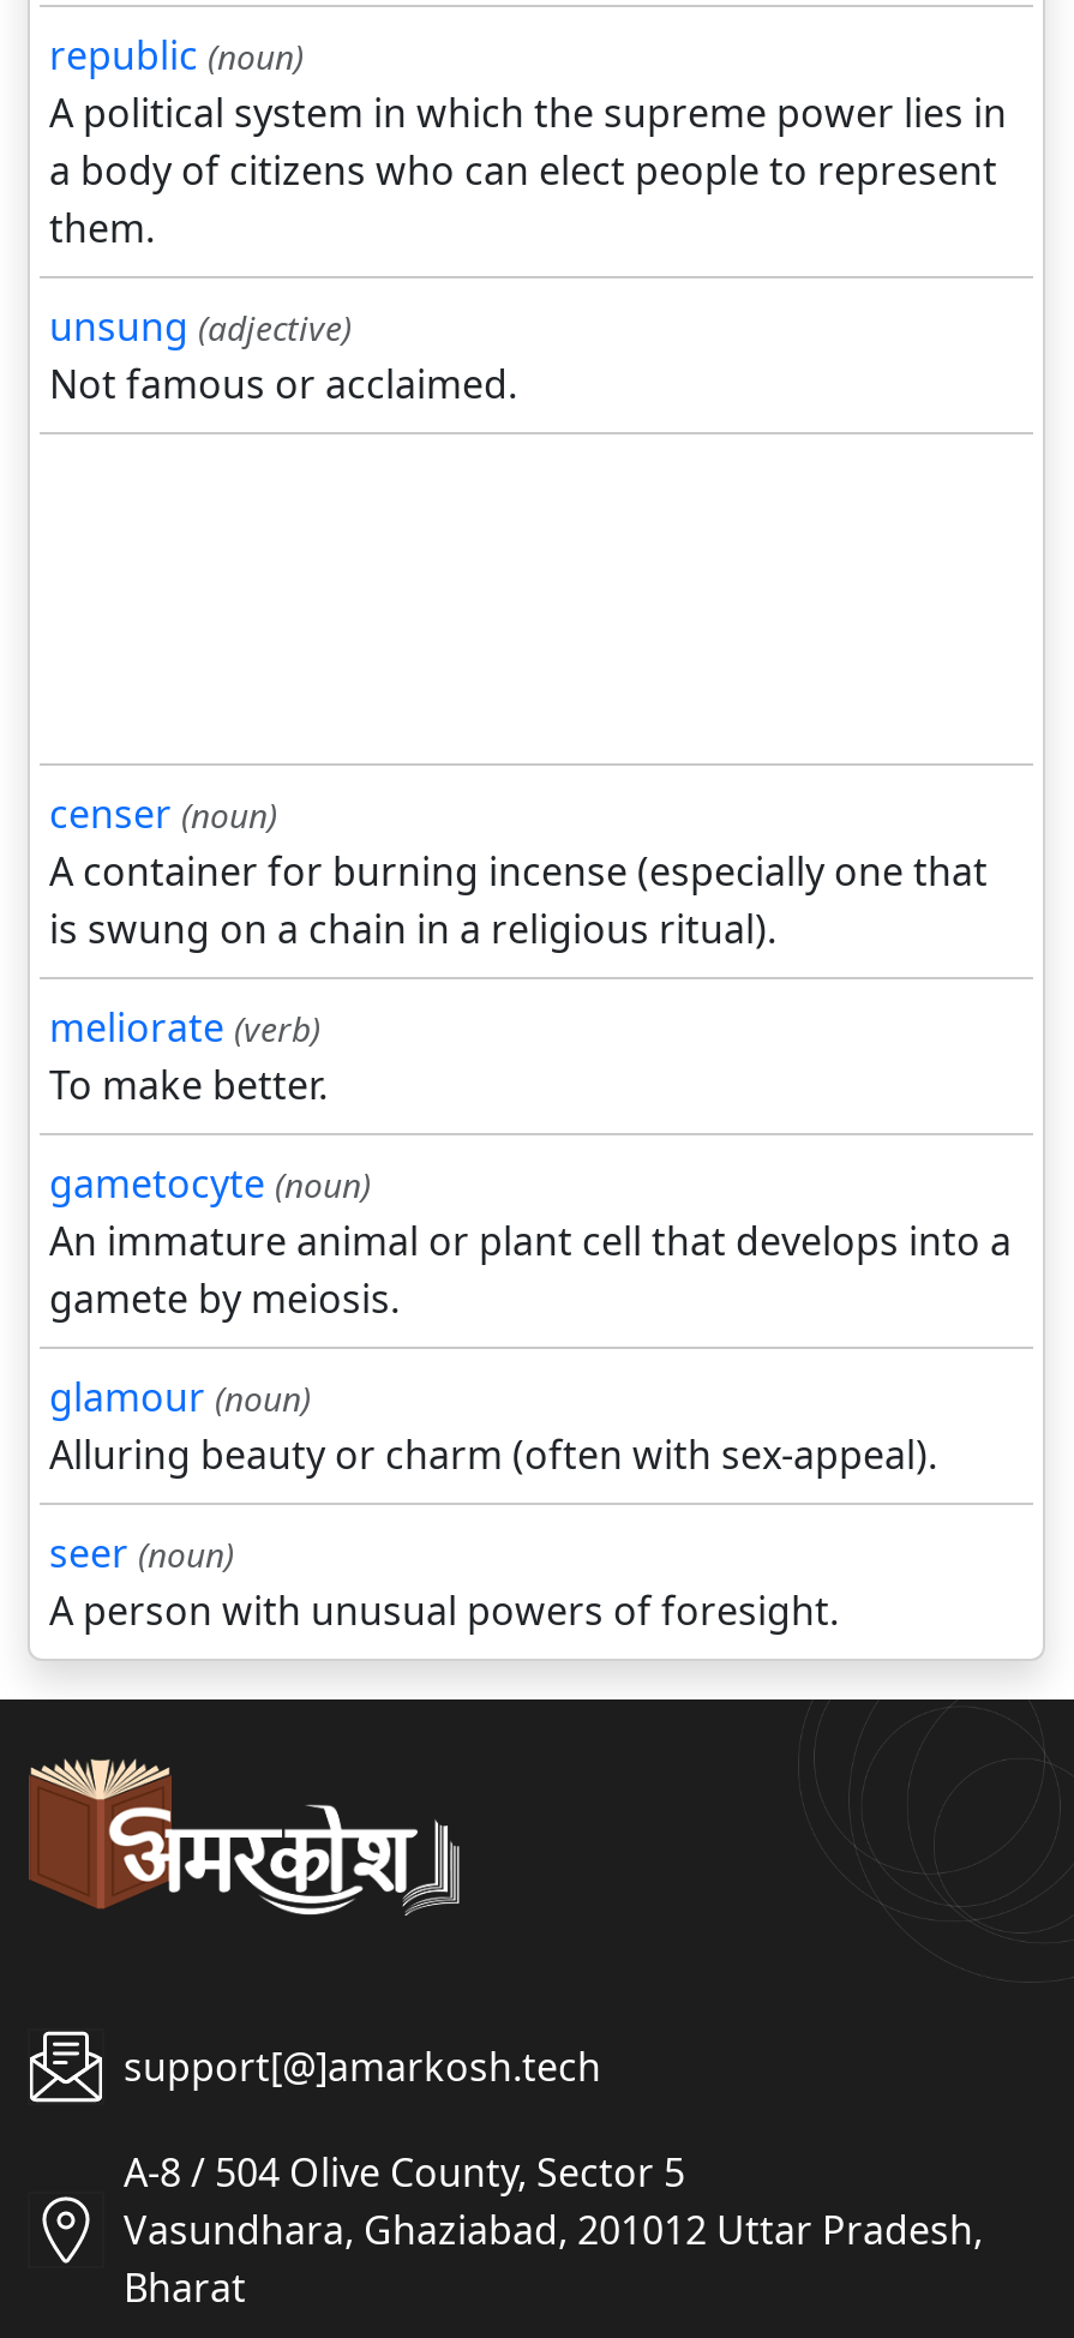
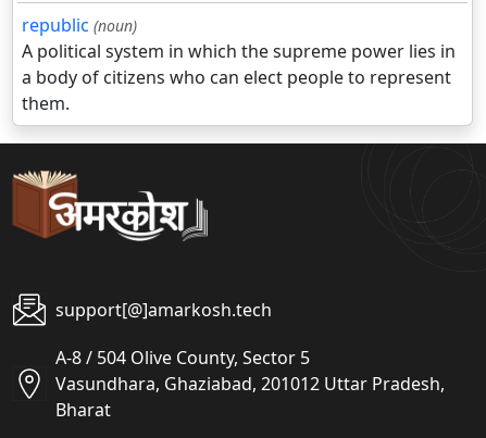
- unsung (adjective)
- Not famous or acclaimed.

- censer (noun)
- A container for burning incense (especially one that
- is swung on a chain in a religious ritual).
- meliorate (verb)
- To make better.
- gametocyte (noun)
- An immature animal or plant cell that develops into a
- gamete by meiosis.
- glamour (noun)
- Alluring beauty or charm (often with sex-appeal).
- seer (noun)
- A person with unusual powers of foresight.
